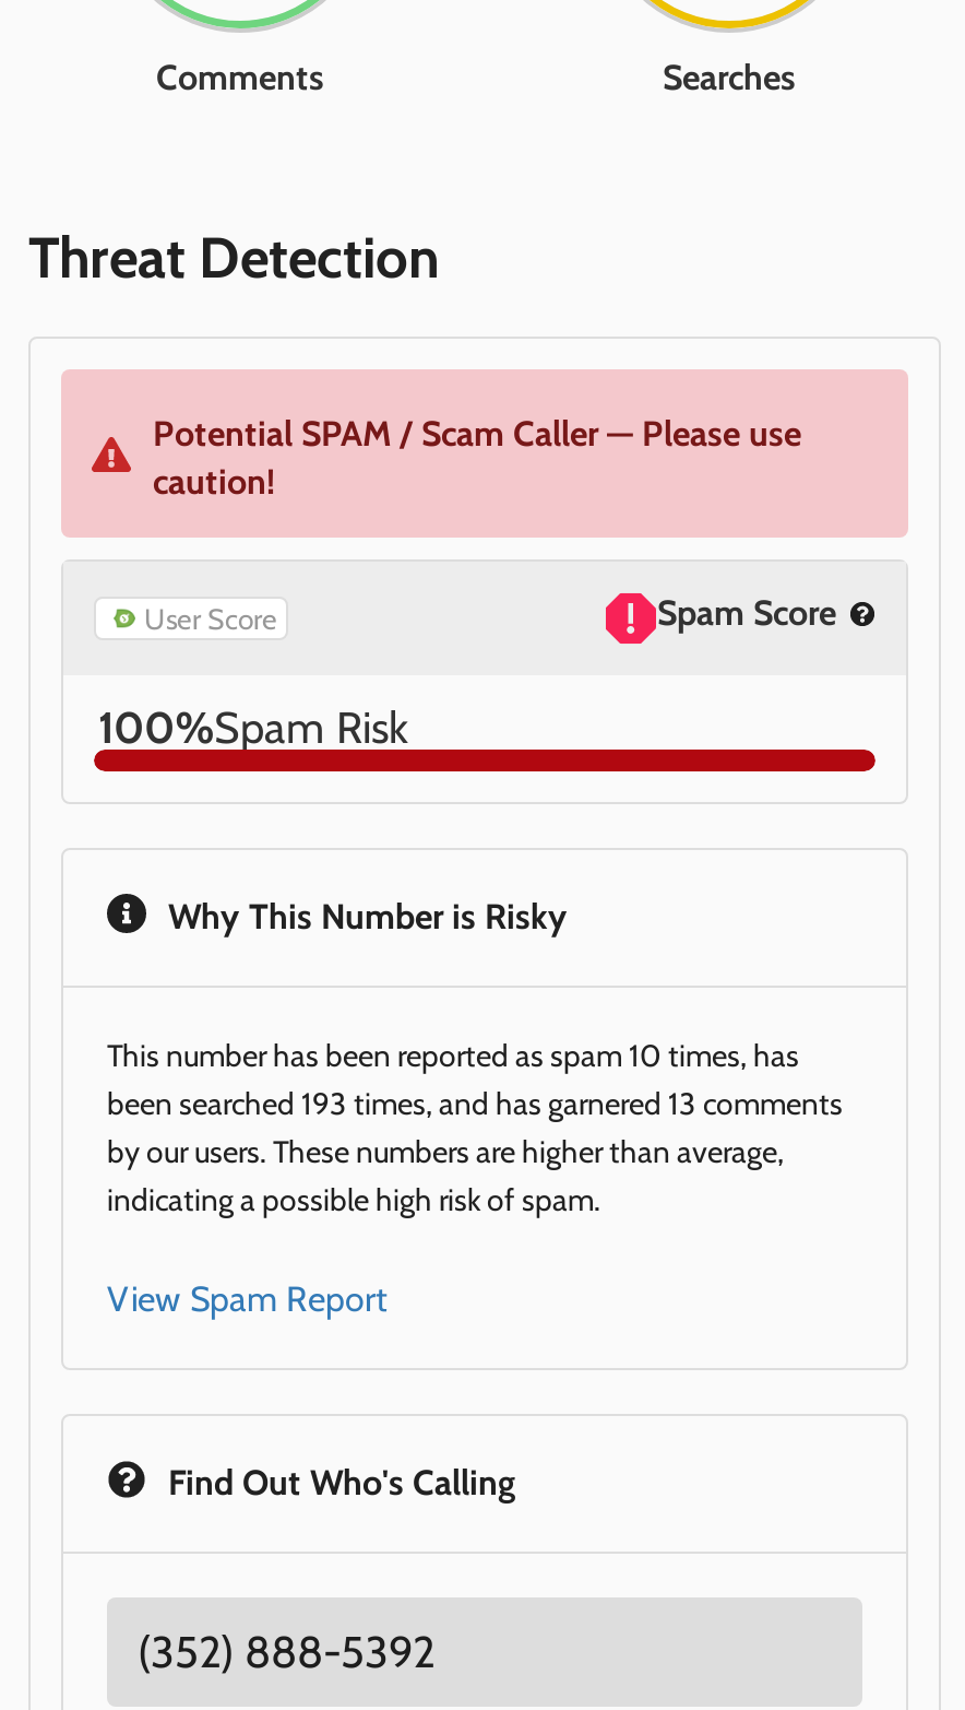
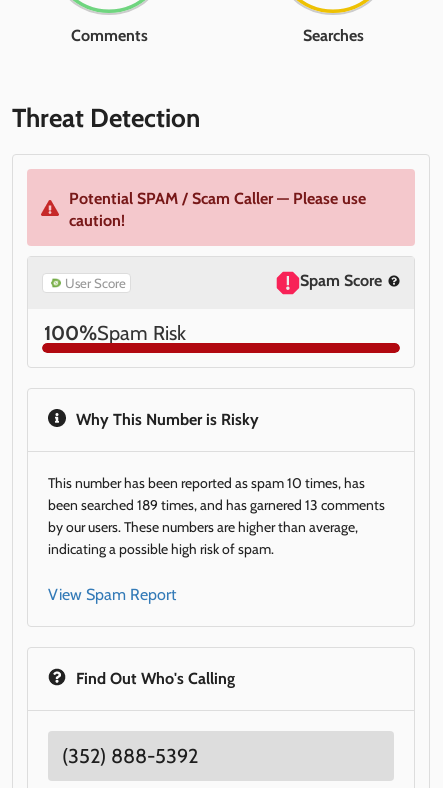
- been searched 193 times, and has garnered 13 comments
+ been searched 189 times, and has garnered 13 comments
